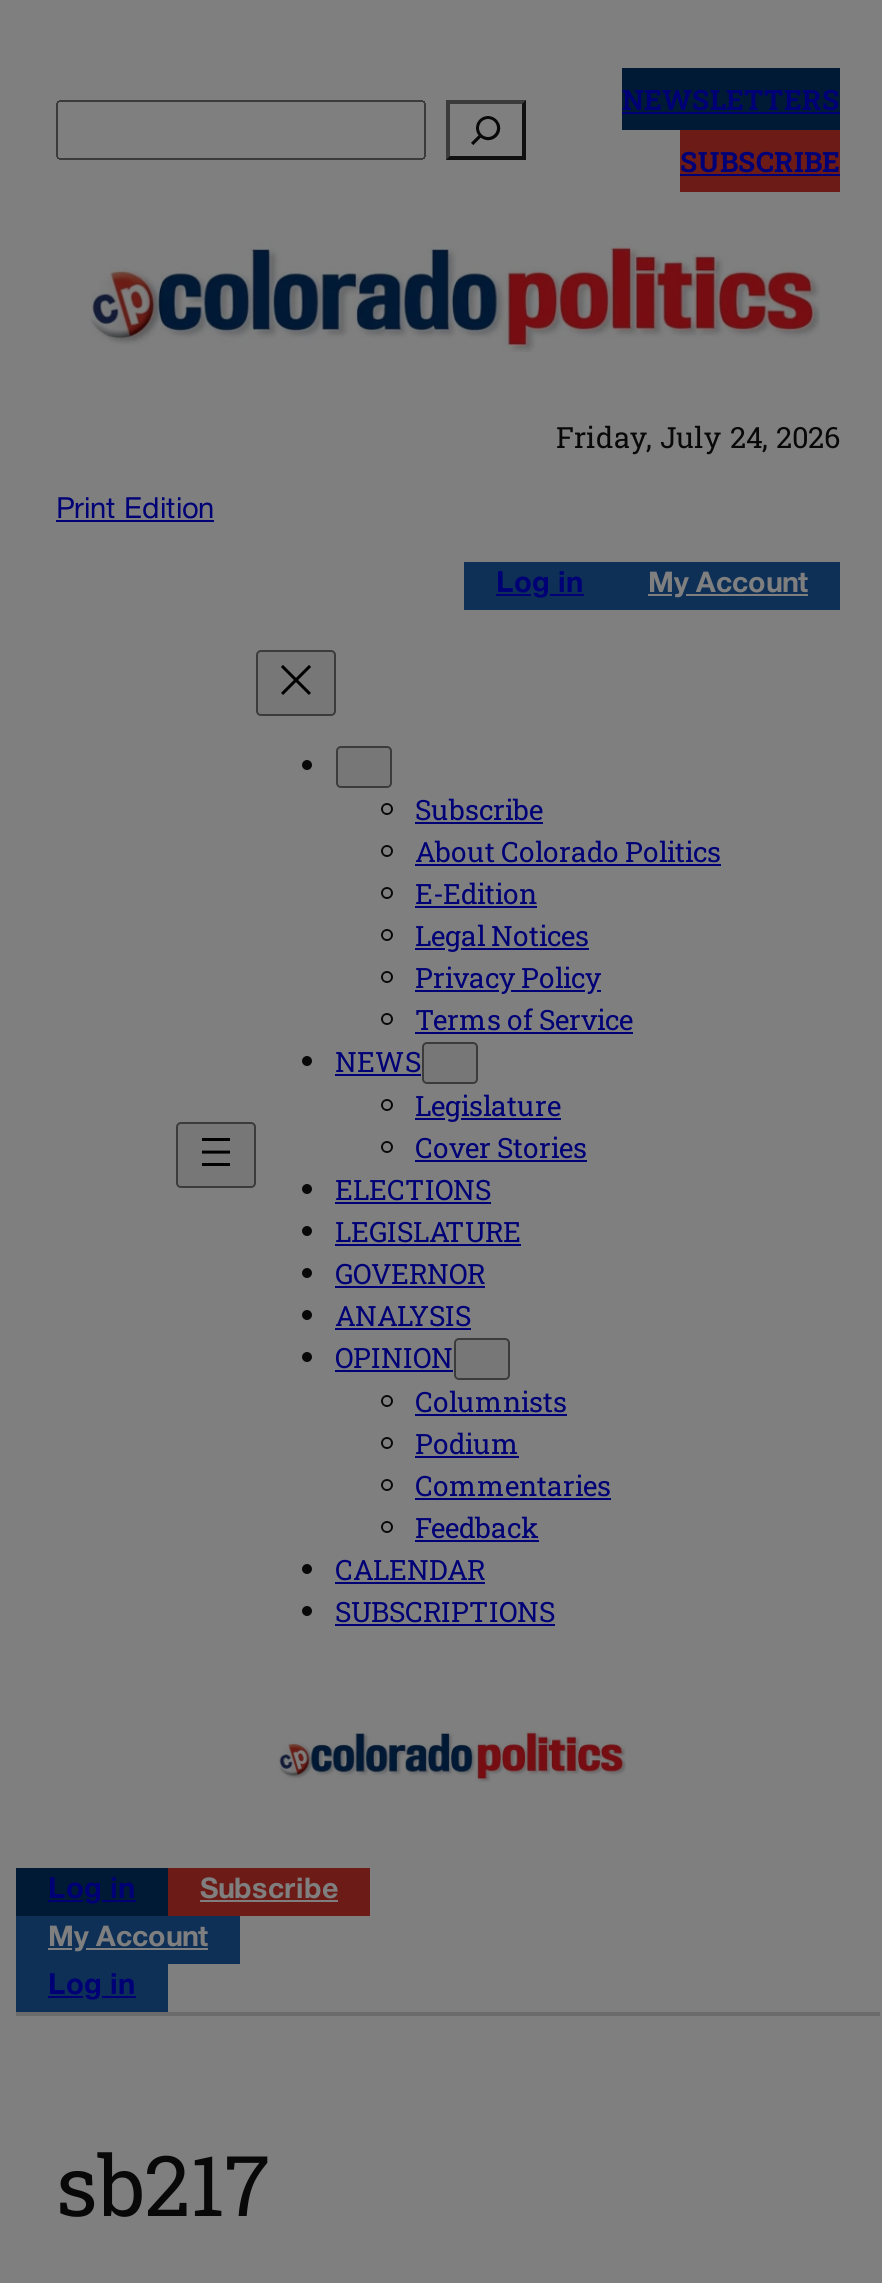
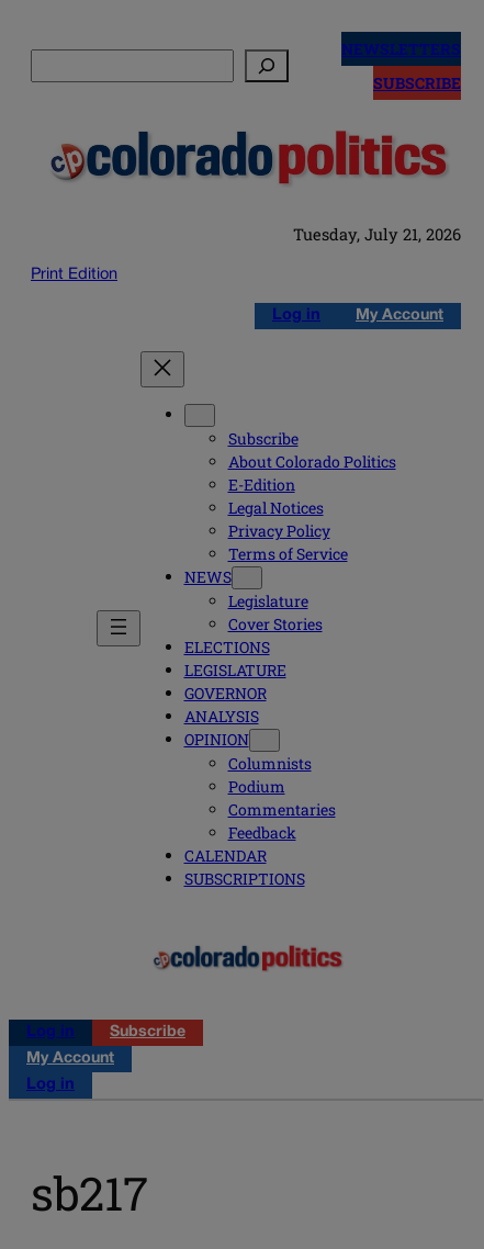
- Friday, July 24, 2026
+ Tuesday, July 21, 2026
